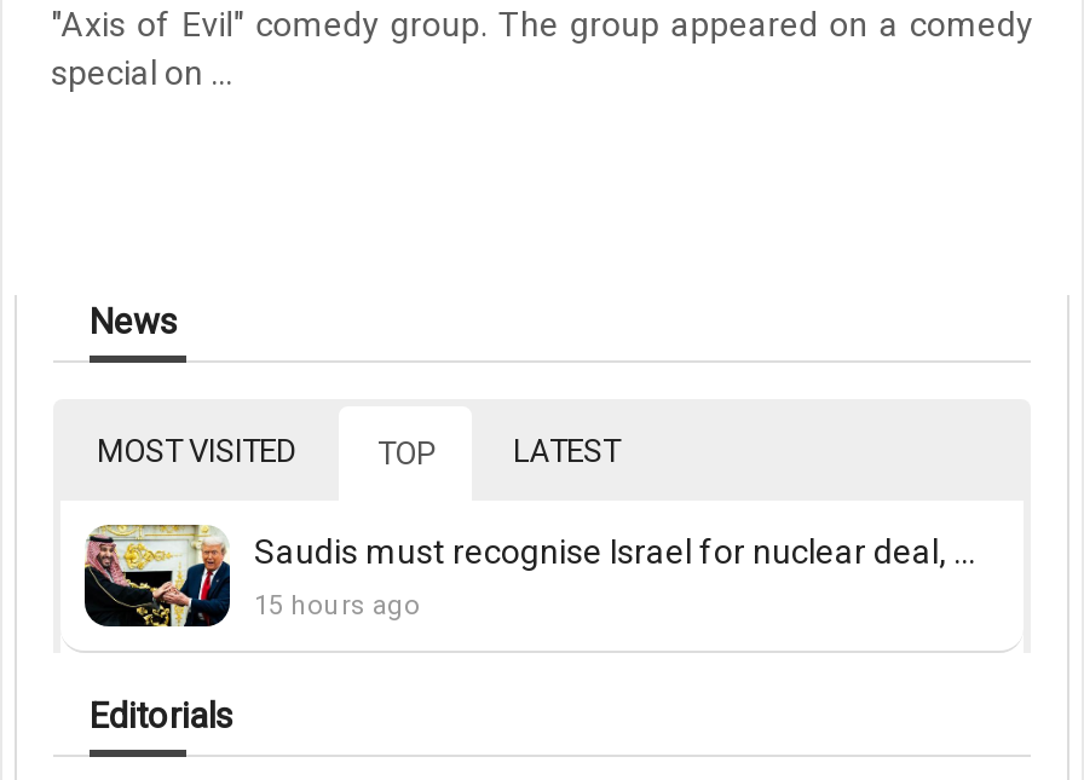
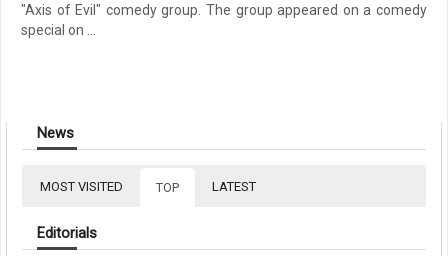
- [image]
- Saudis must recognise Israel for nuclear deal, ...
- 15 hours ago
